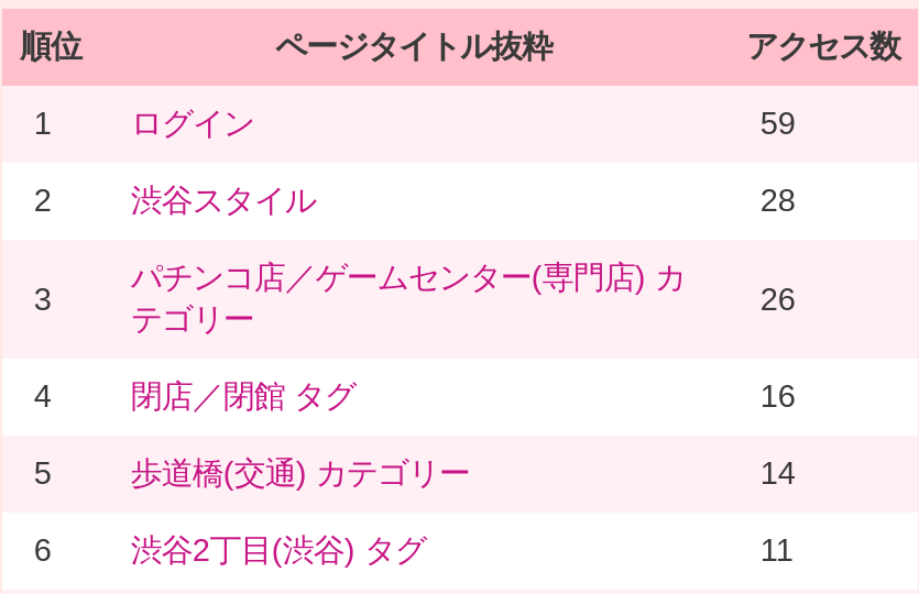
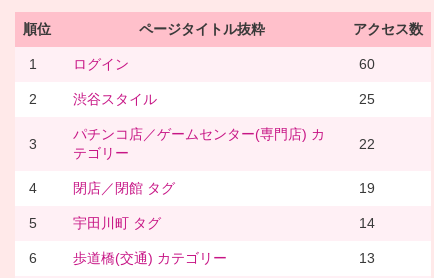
- 59
+ 60

- 28
+ 25

- 26
+ 22

- 16
+ 19

moved down: 歩道橋(交通) カテゴリー

+ 宇田川町 タグ

- 渋谷2丁目(渋谷) タグ
- 11
+ 13
